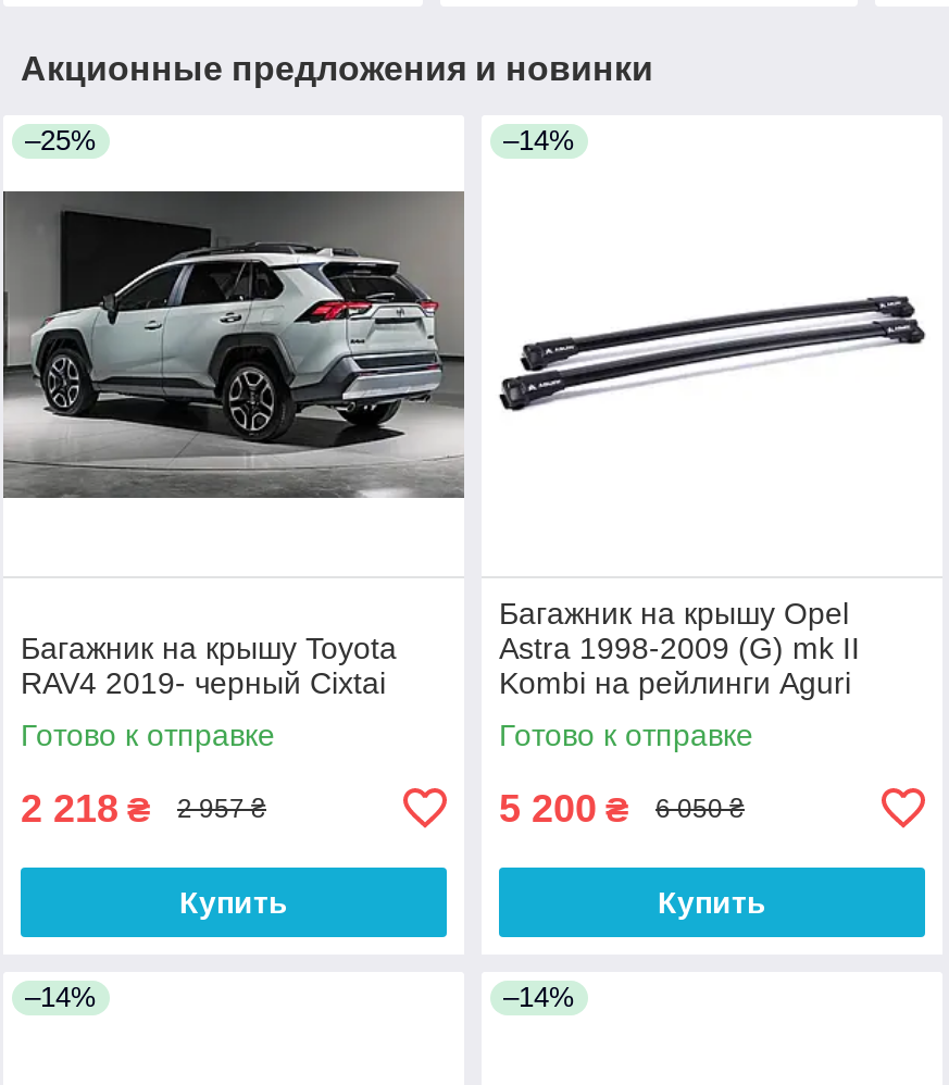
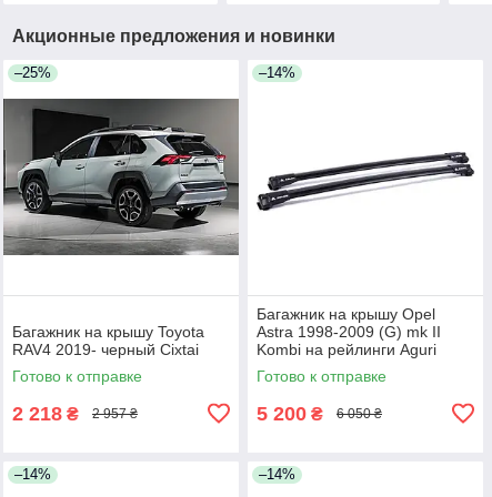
- Купить

- Купить
